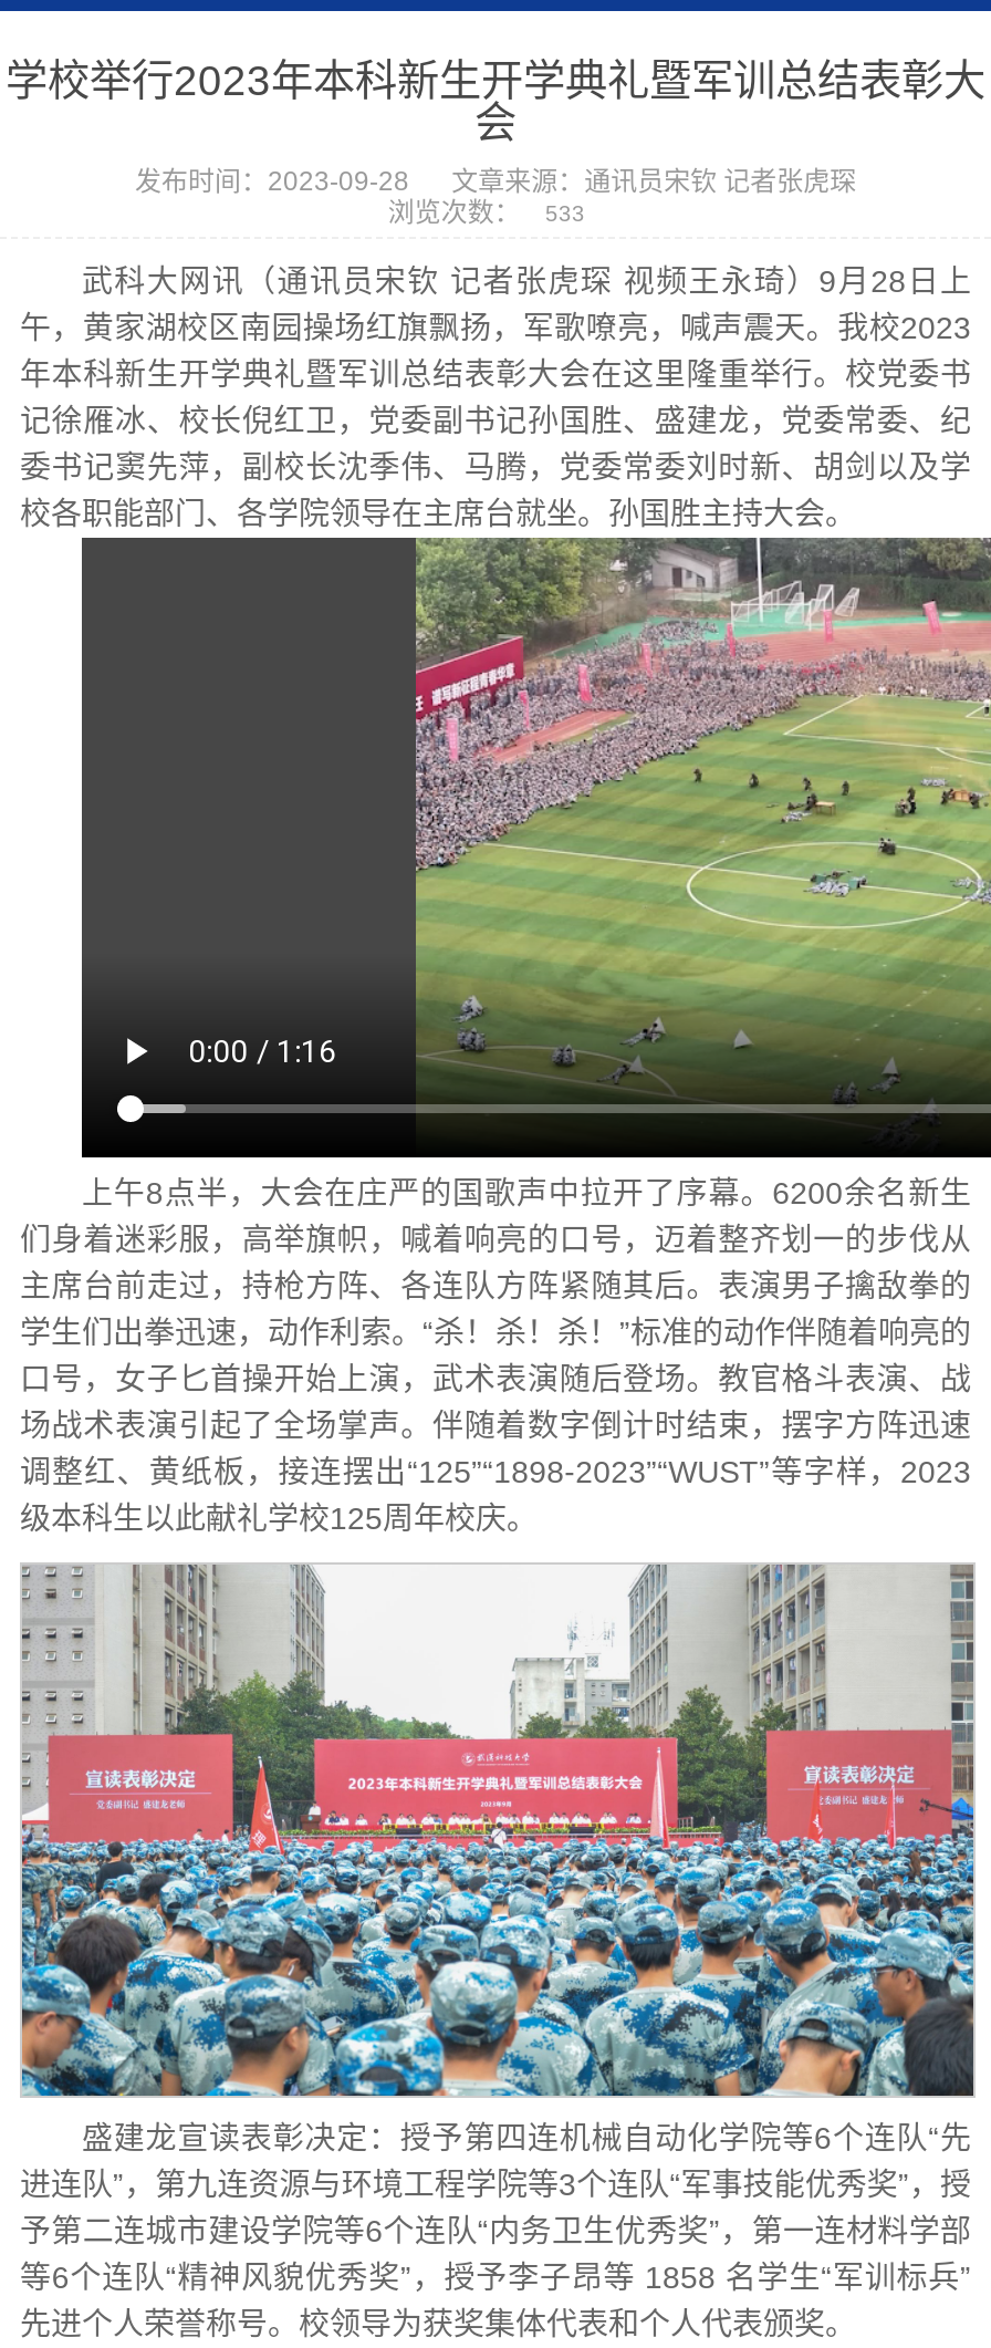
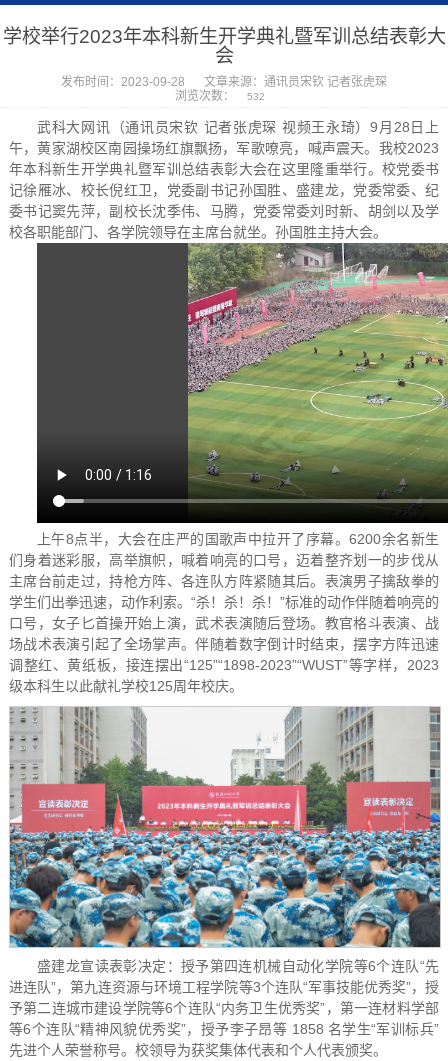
- 浏览次数： 533
+ 浏览次数： 532
